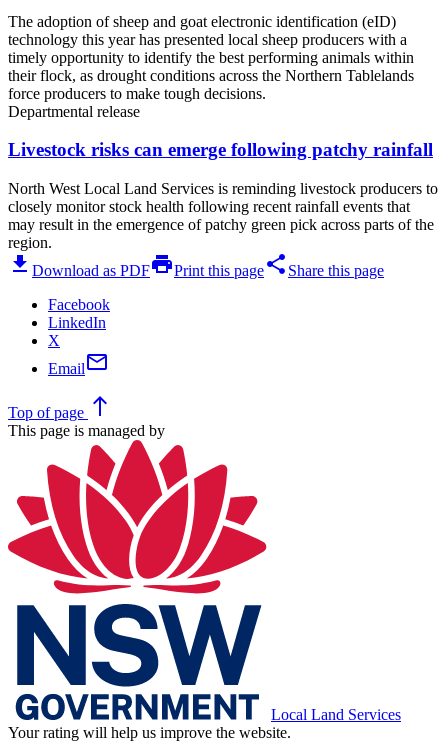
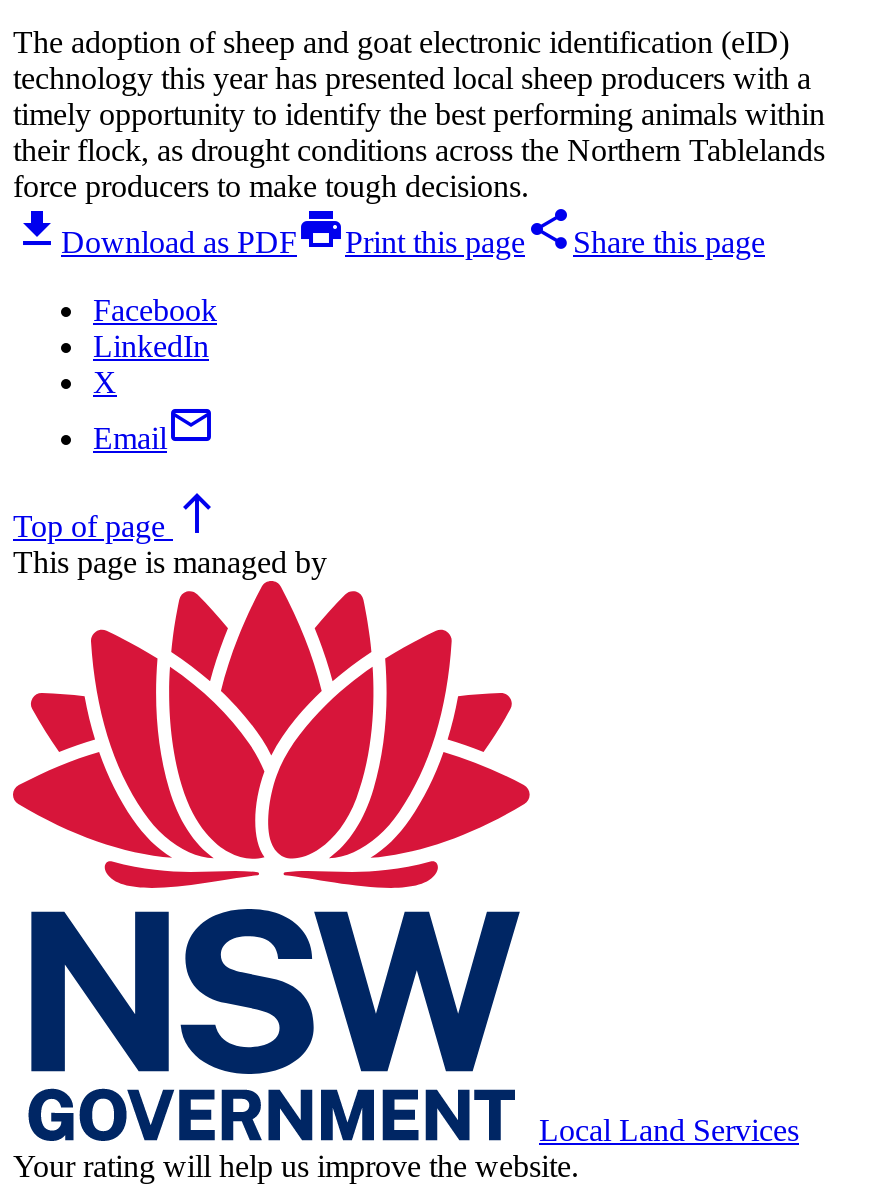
- Departmental release
- Livestock risks can emerge following patchy rainfall
- North West Local Land Services is reminding livestock producers to
- closely monitor stock health following recent rainfall events that
- may result in the emergence of patchy green pick across parts of the
- region.
